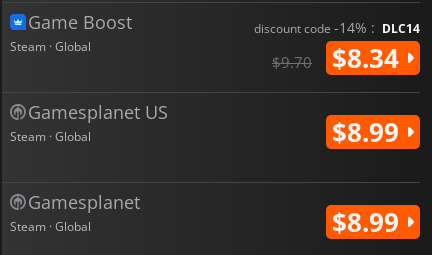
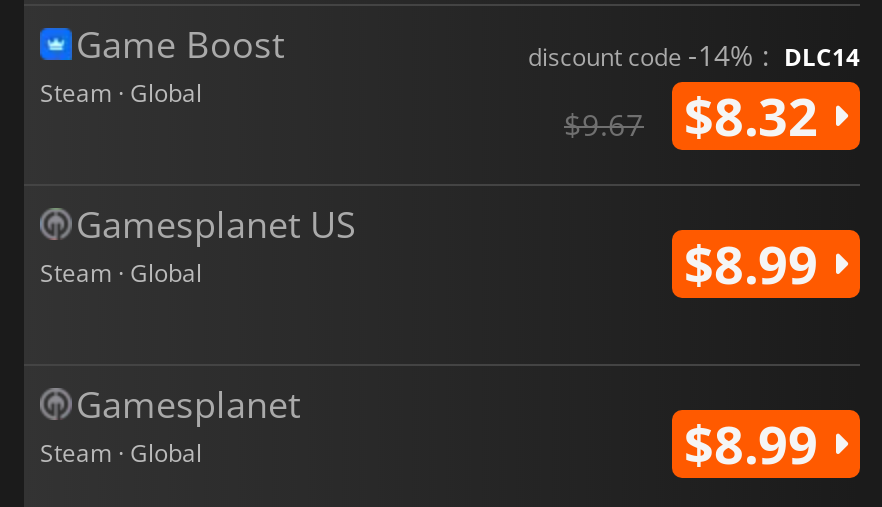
- $8.34
+ $8.32

- $9.70
+ $9.67
